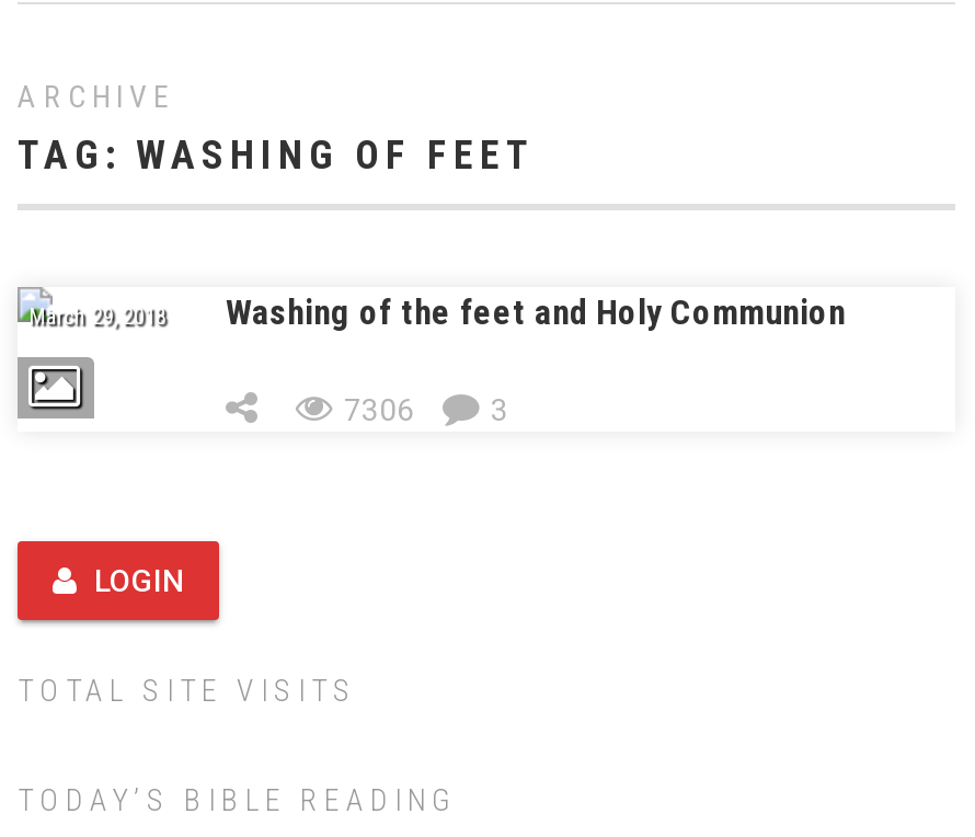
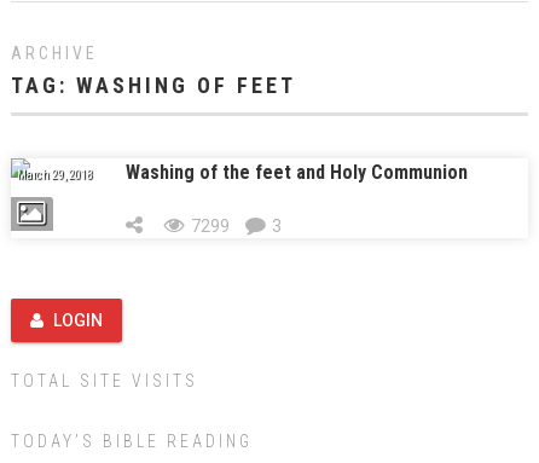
- 7306
+ 7299
